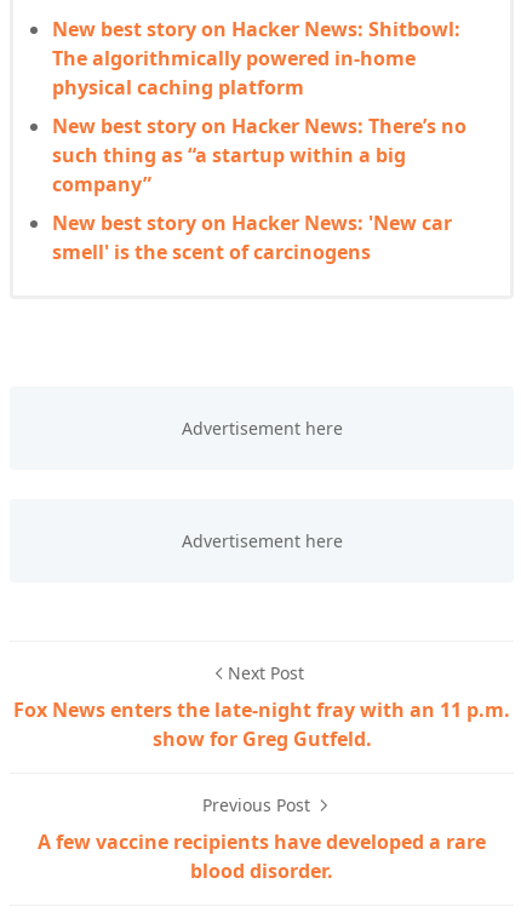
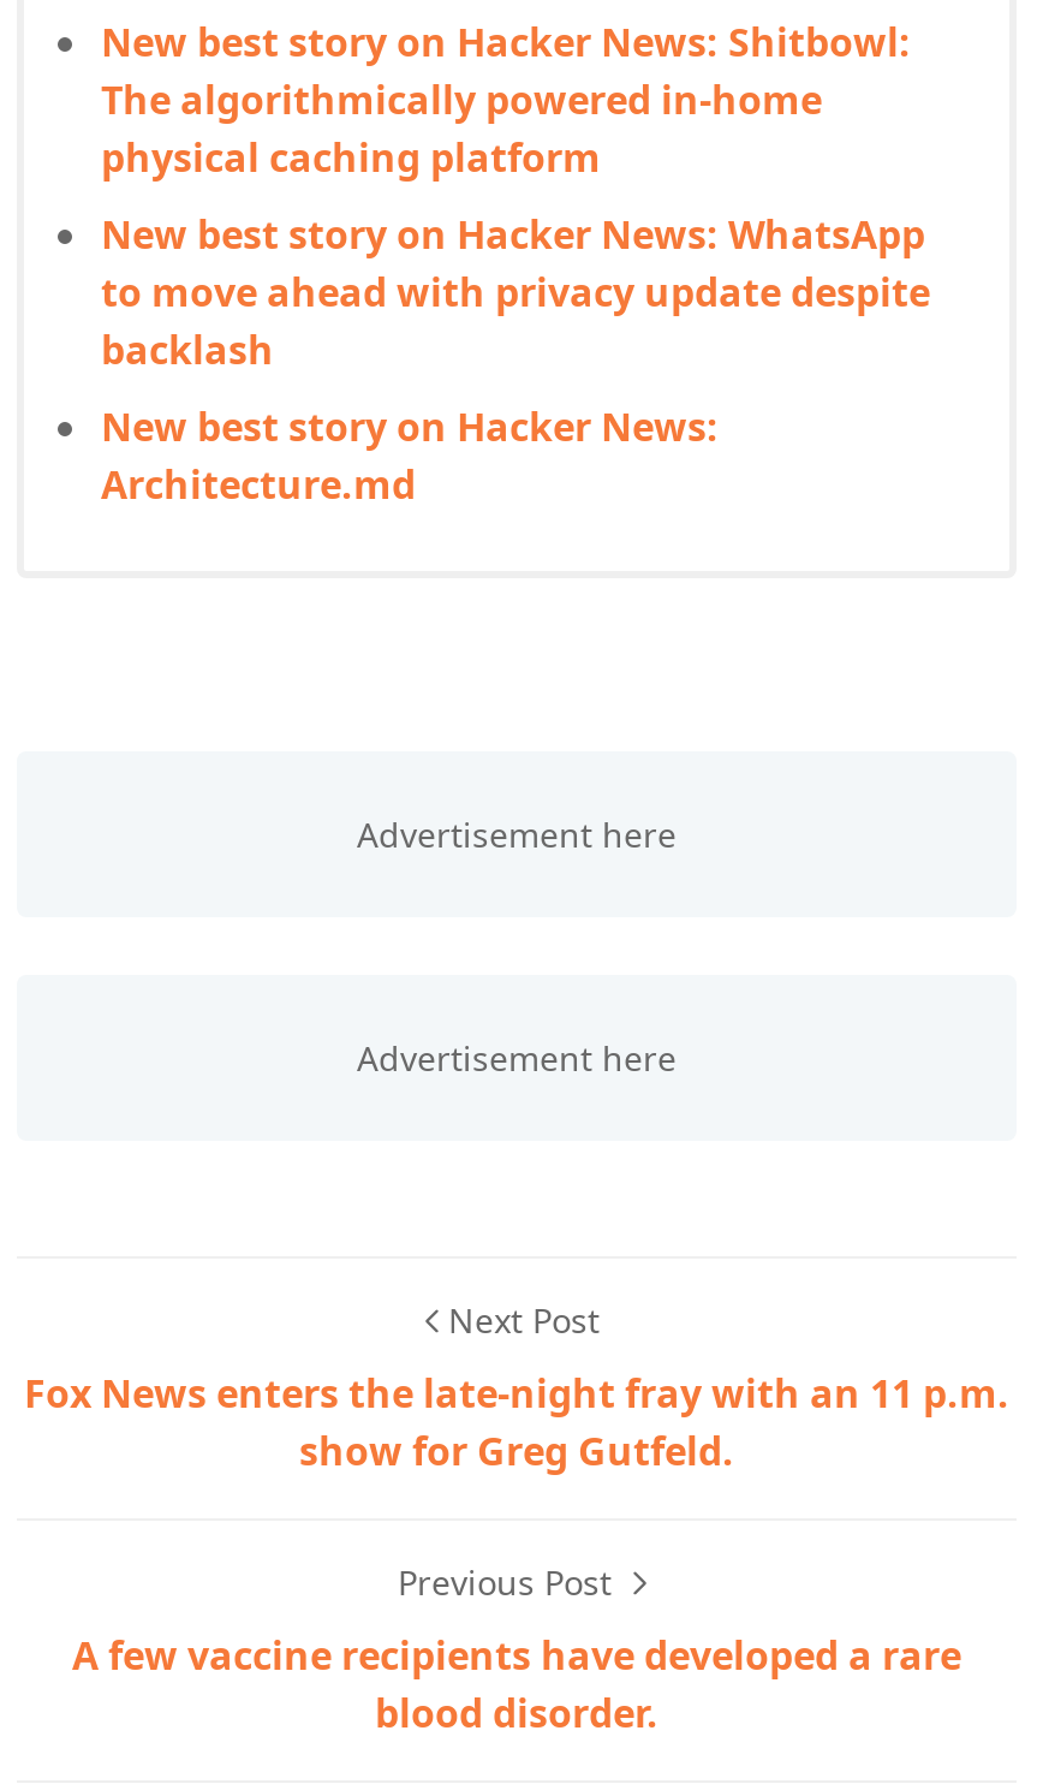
- New best story on Hacker News: There’s no
- such thing as “a startup within a big
- company”
+ New best story on Hacker News: WhatsApp
+ to move ahead with privacy update despite
+ backlash

- New best story on Hacker News: 'New car
- smell' is the scent of carcinogens
+ New best story on Hacker News:
+ Architecture.md
